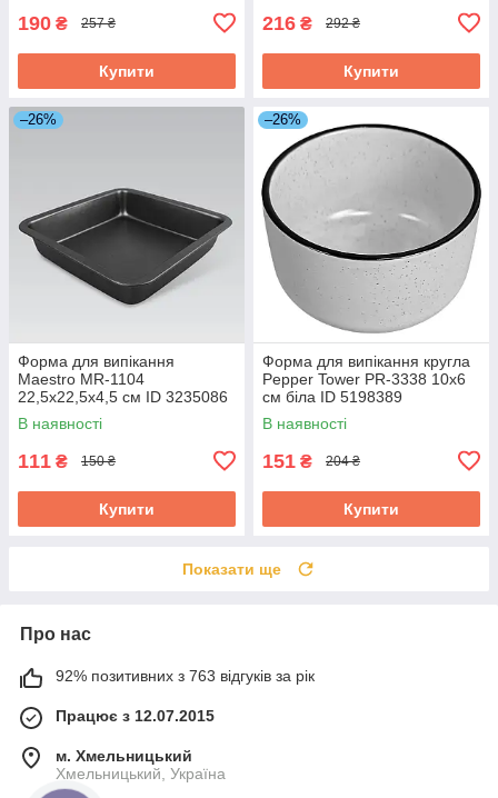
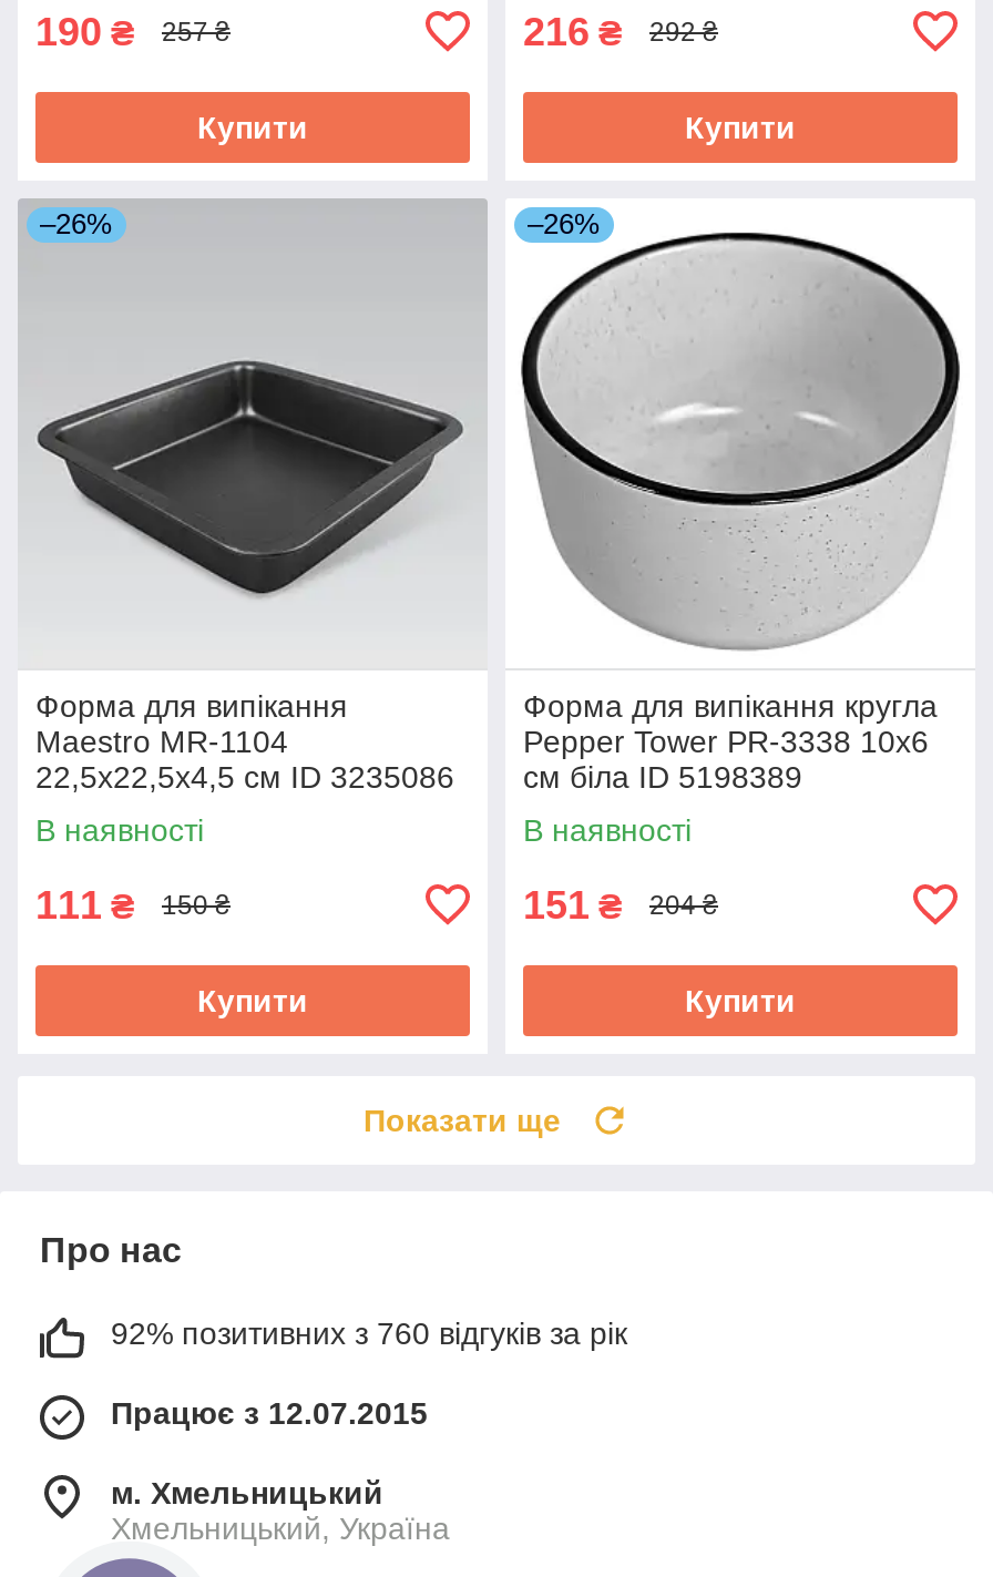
- 92% позитивних з 763 відгуків за рік
+ 92% позитивних з 760 відгуків за рік
